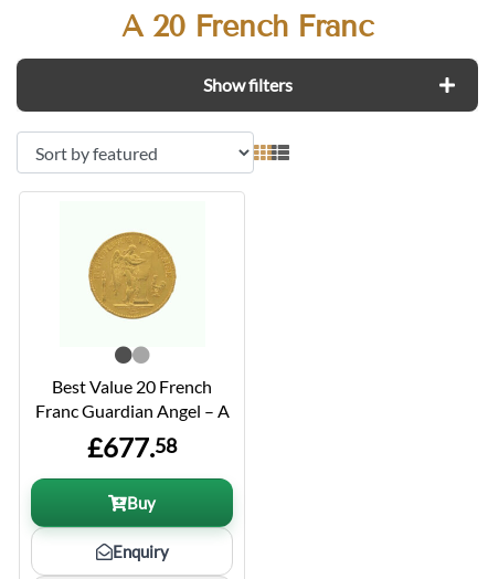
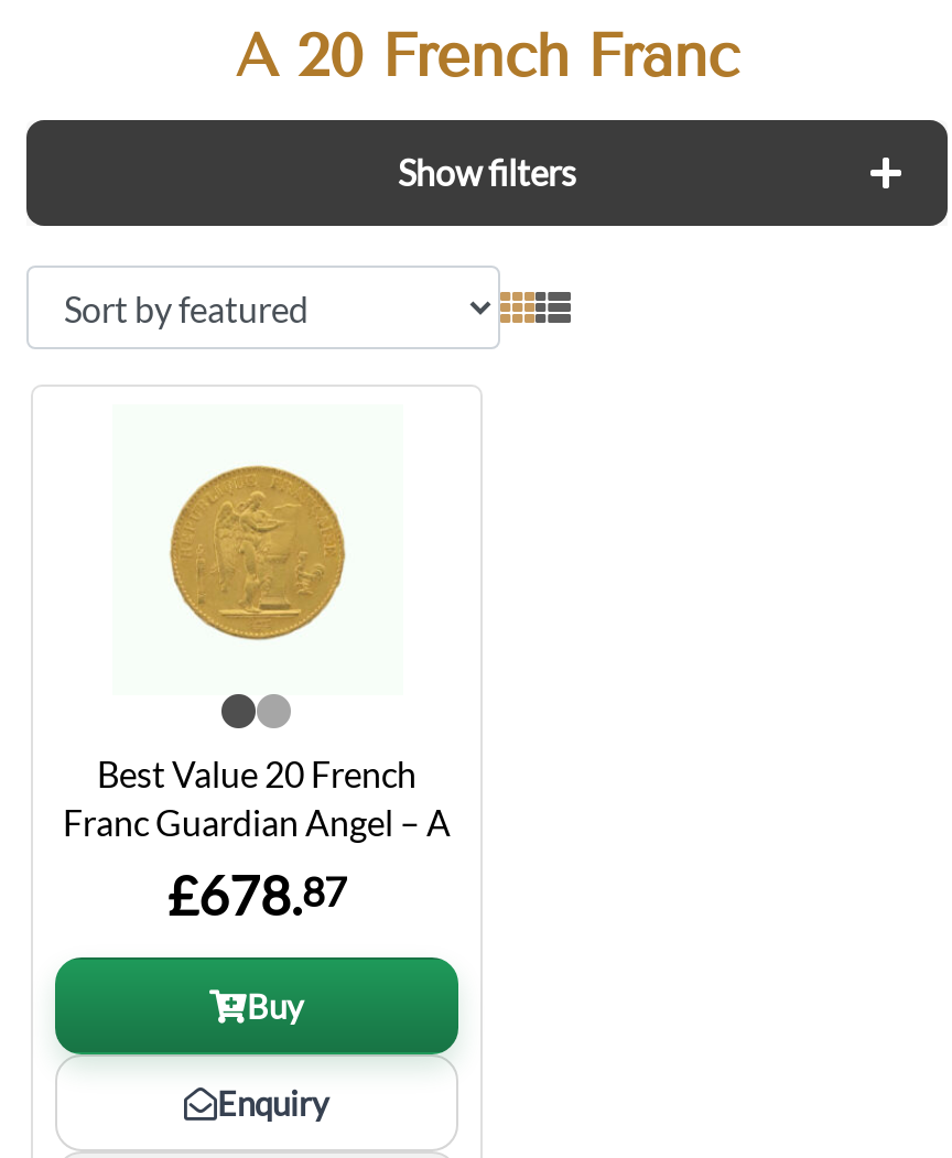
- £677.58
+ £678.87
